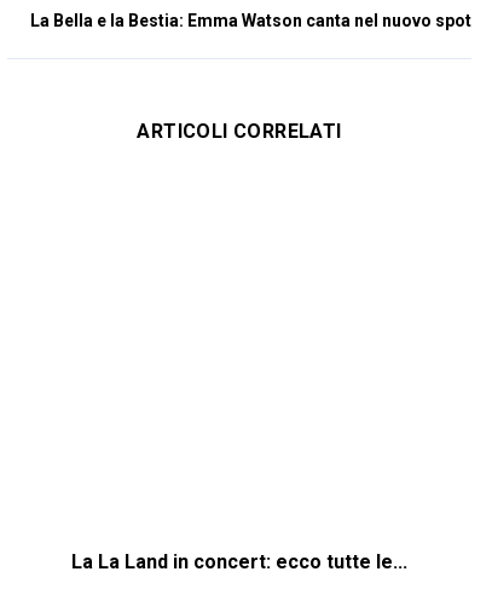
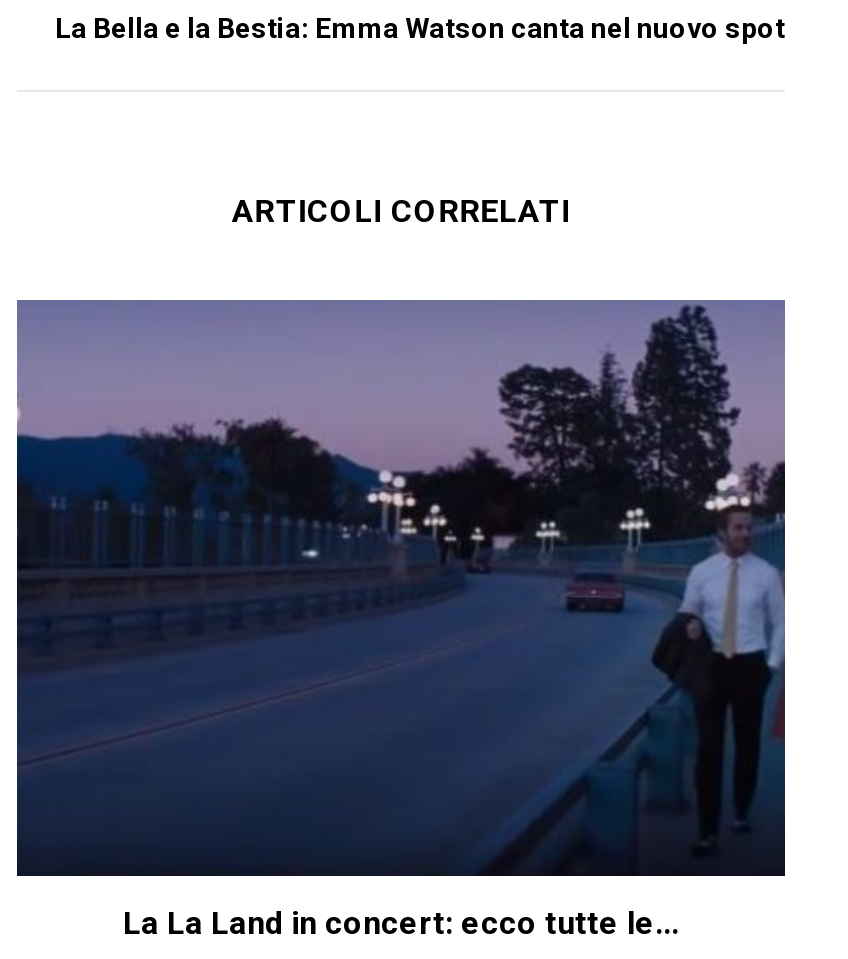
+ [image]
